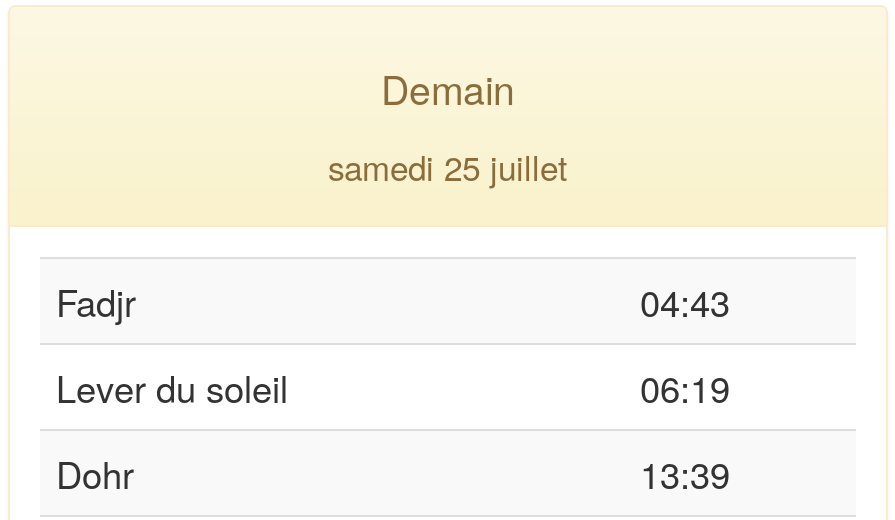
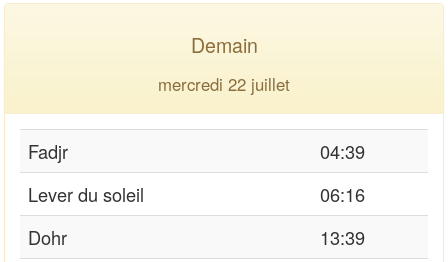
- samedi 25 juillet
+ mercredi 22 juillet

- 04:43
+ 04:39

- 06:19
+ 06:16
